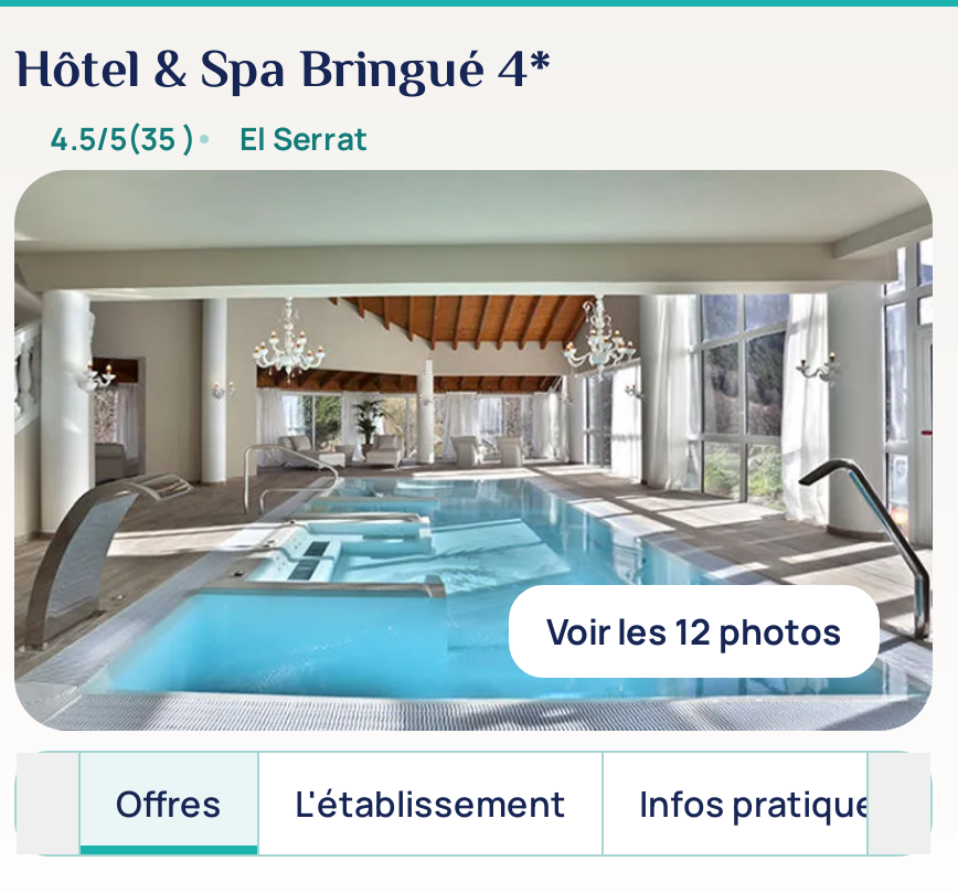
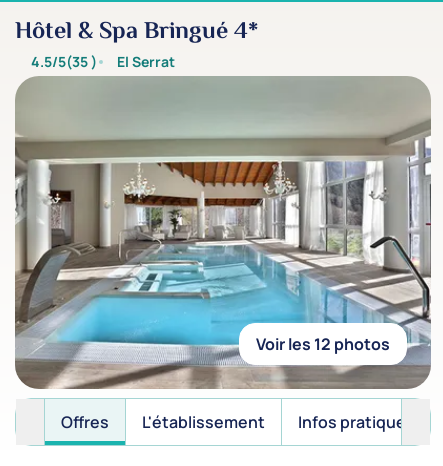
- [image]
+ [image]
